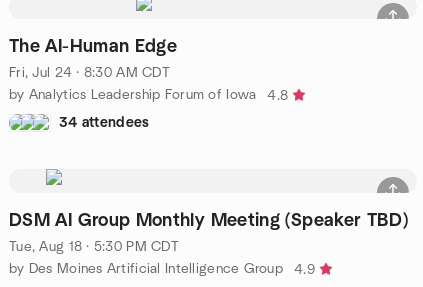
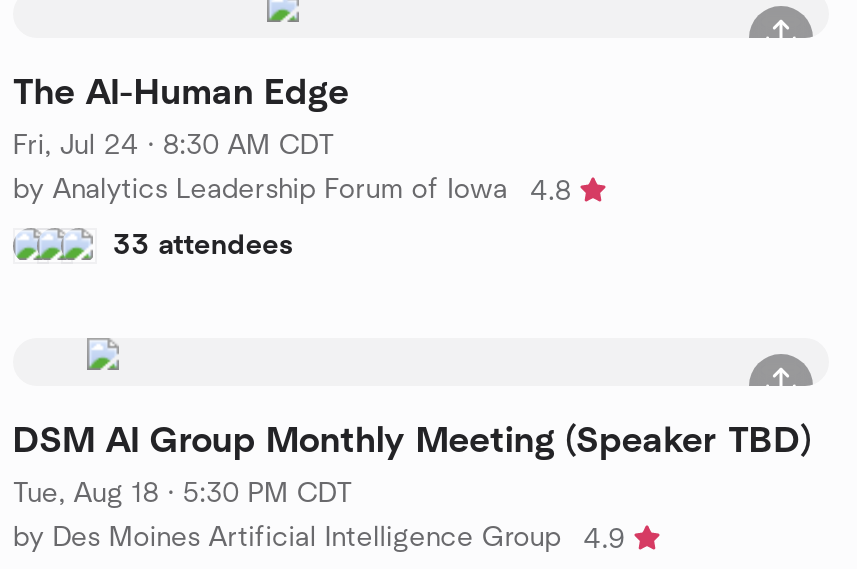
- 34 attendees
+ 33 attendees
